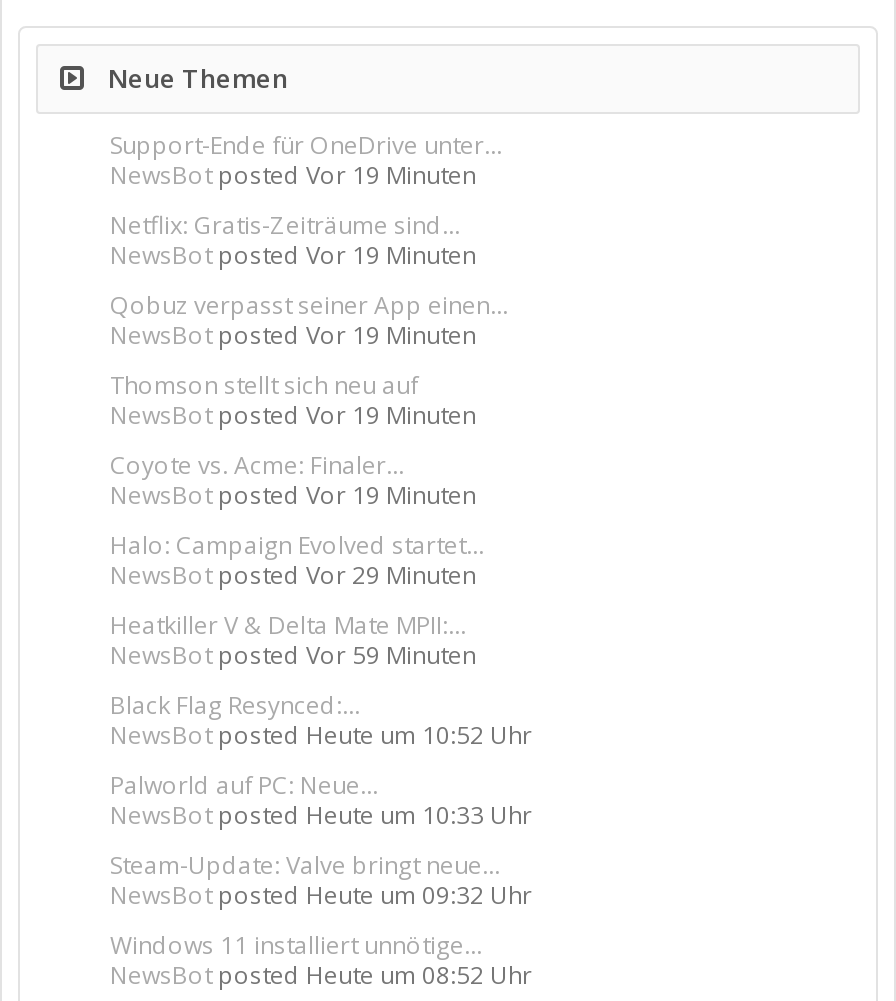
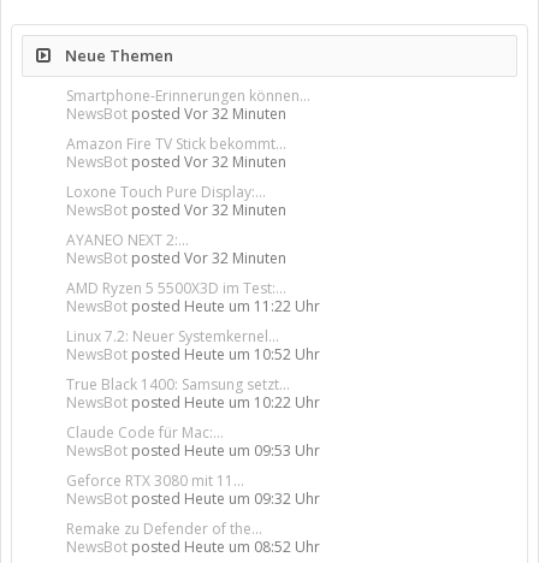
- Support-Ende für OneDrive unter...
- NewsBot posted Vor 19 Minuten
- Netflix: Gratis-Zeiträume sind...
- NewsBot posted Vor 19 Minuten
- Qobuz verpasst seiner App einen...
- NewsBot posted Vor 19 Minuten
- Thomson stellt sich neu auf
- NewsBot posted Vor 19 Minuten
- Coyote vs. Acme: Finaler...
- NewsBot posted Vor 19 Minuten
- Halo: Campaign Evolved startet...
- NewsBot posted Vor 29 Minuten
- Heatkiller V & Delta Mate MPII:...
- NewsBot posted Vor 59 Minuten
- Black Flag Resynced:...
+ Smartphone-Erinnerungen können...
+ NewsBot posted Vor 32 Minuten
+ Amazon Fire TV Stick bekommt...
+ NewsBot posted Vor 32 Minuten
+ Loxone Touch Pure Display:...
+ NewsBot posted Vor 32 Minuten
+ AYANEO NEXT 2:...
+ NewsBot posted Vor 32 Minuten
+ AMD Ryzen 5 5500X3D im Test:...
+ NewsBot posted Heute um 11:22 Uhr
+ Linux 7.2: Neuer Systemkernel...

moved up: NewsBotposted Heute um 10:52 Uhr

- Palworld auf PC: Neue...
- NewsBot posted Heute um 10:33 Uhr
- Steam-Update: Valve bringt neue...
+ True Black 1400: Samsung setzt...
+ NewsBot posted Heute um 10:22 Uhr
+ Claude Code für Mac:...
+ NewsBot posted Heute um 09:53 Uhr
+ Geforce RTX 3080 mit 11...

- Windows 11 installiert unnötige...
+ Remake zu Defender of the...
